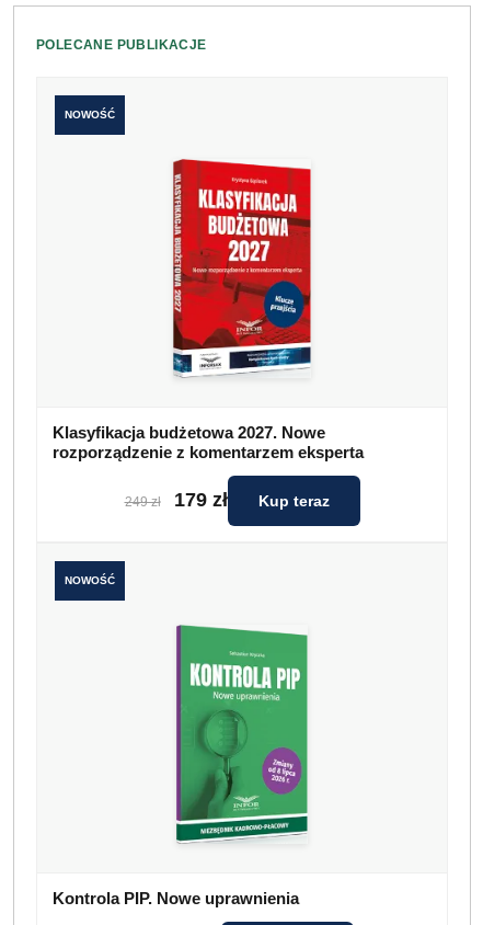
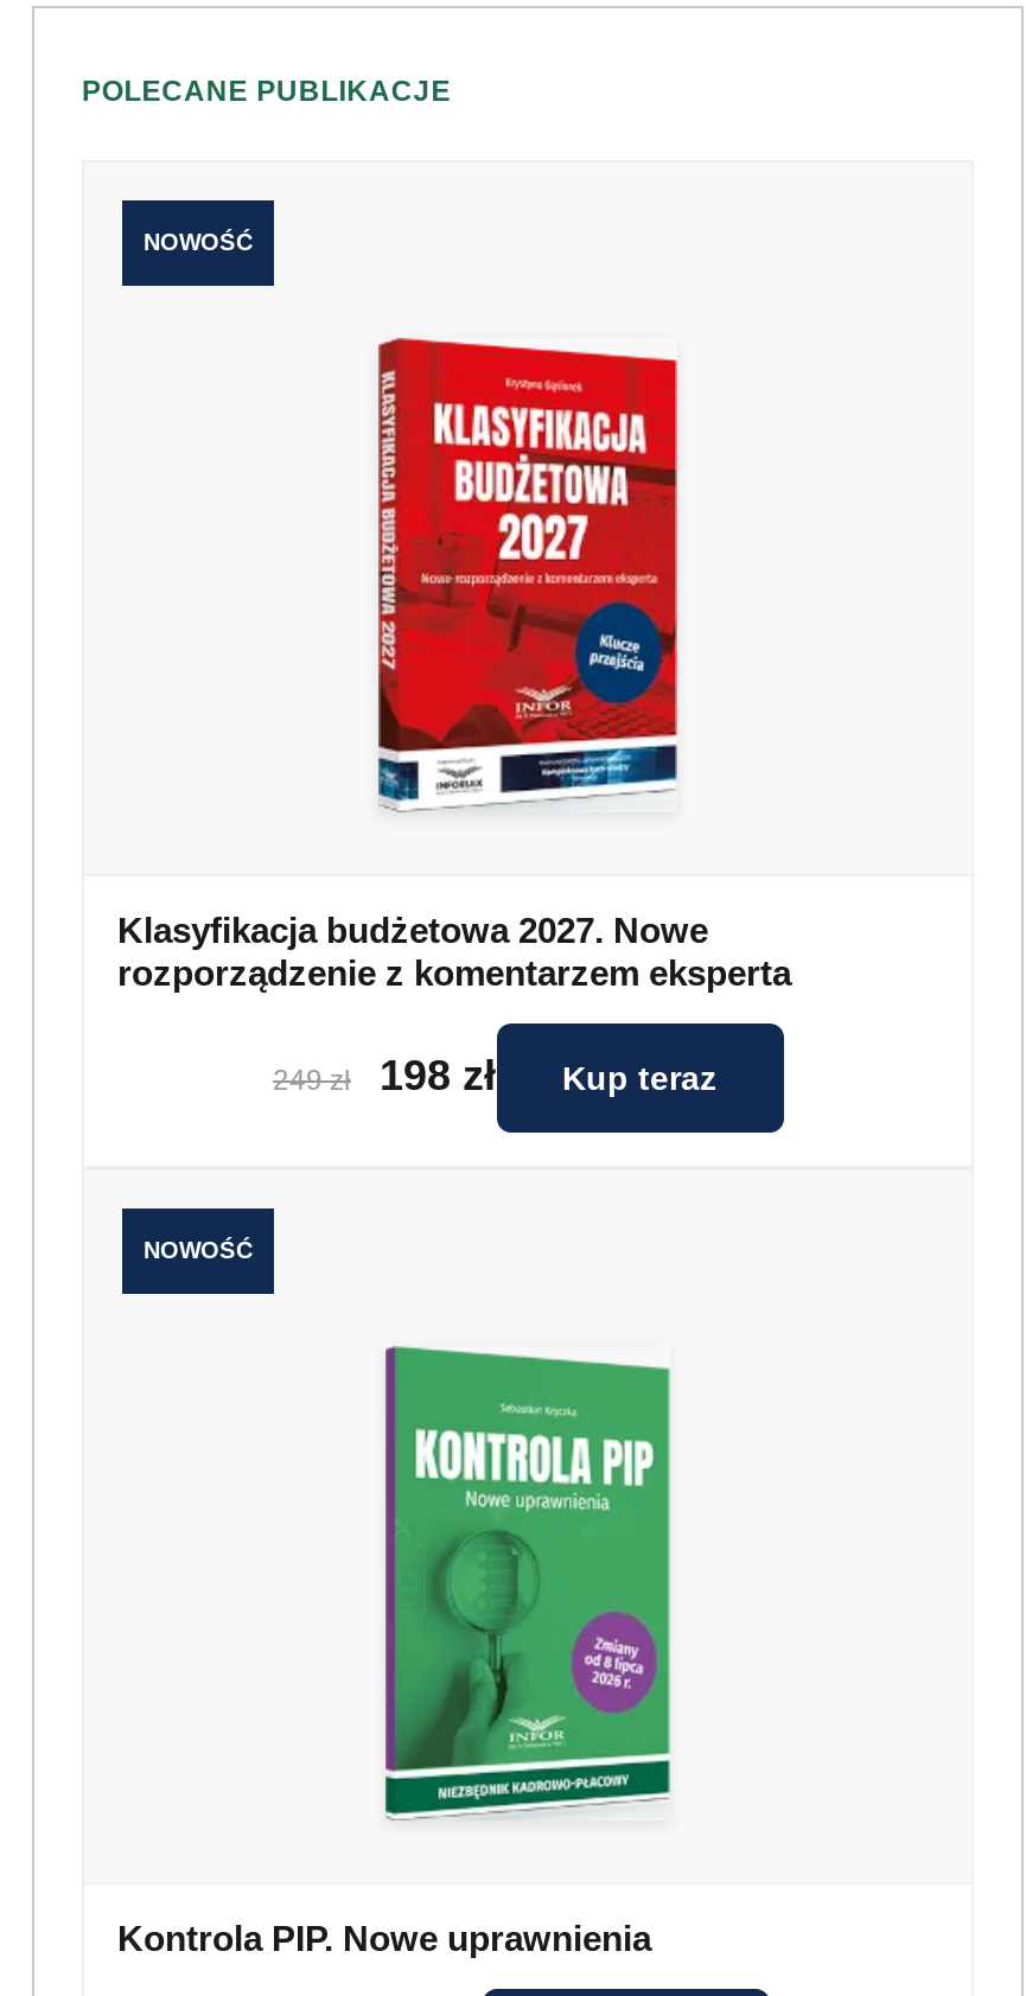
- 179 zł
+ 198 zł
